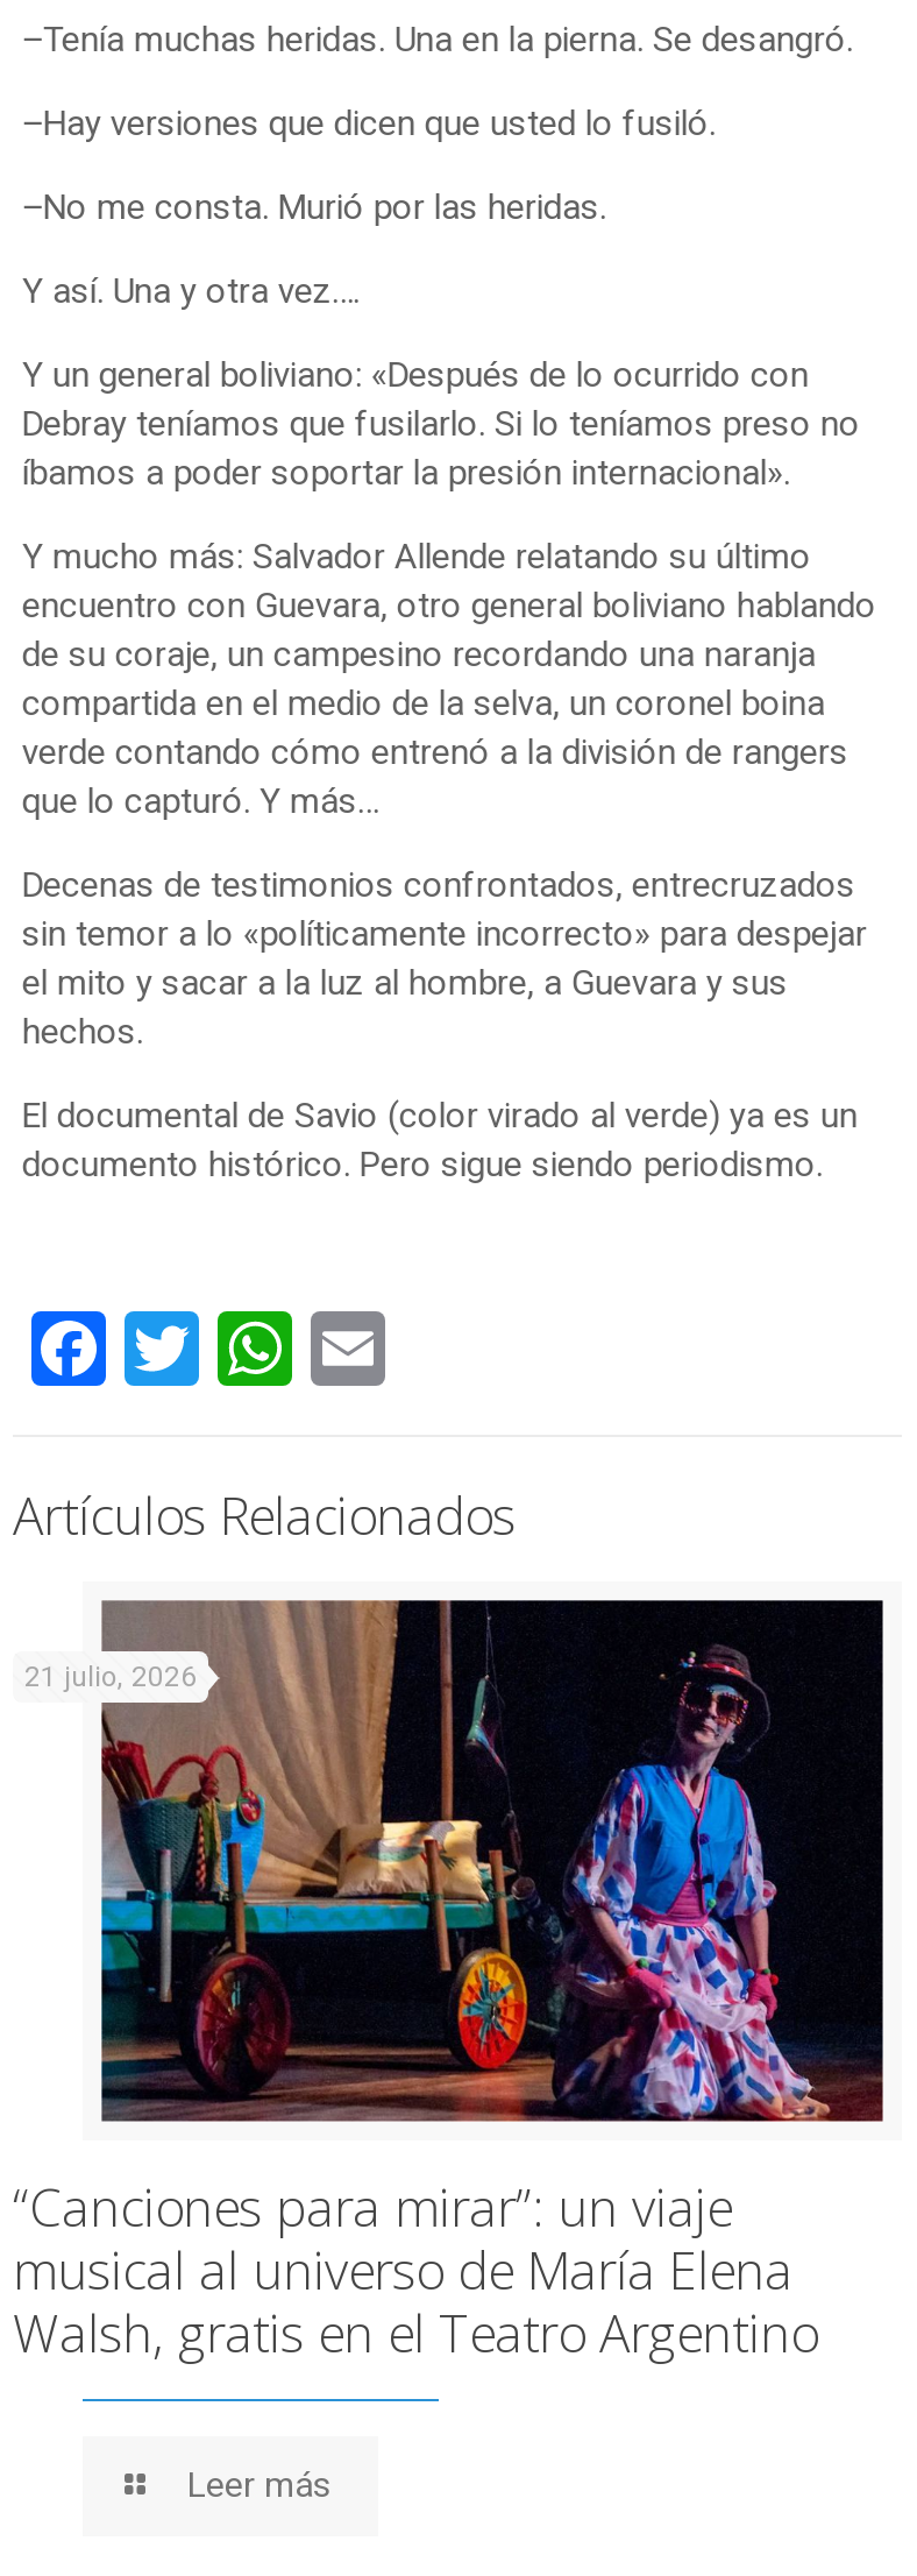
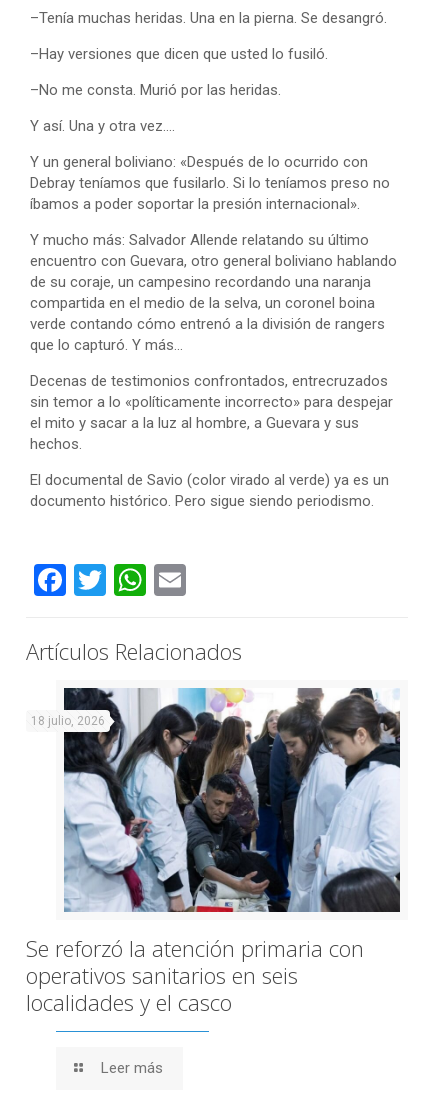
- [image]
- 21 julio, 2026
+ [image]
+ 18 julio, 2026

- “Canciones para mirar”: un viaje
- musical al universo de María Elena
- Walsh, gratis en el Teatro Argentino
+ Se reforzó la atención primaria con
+ operativos sanitarios en seis
+ localidades y el casco
